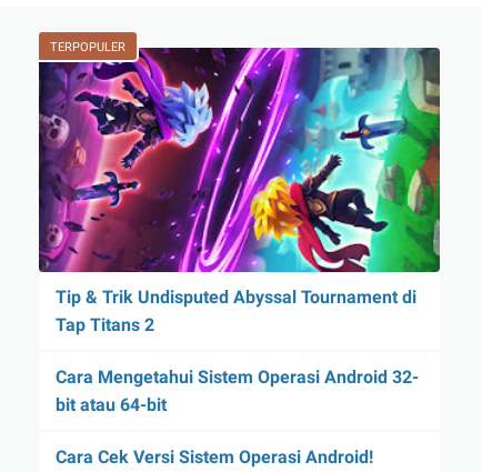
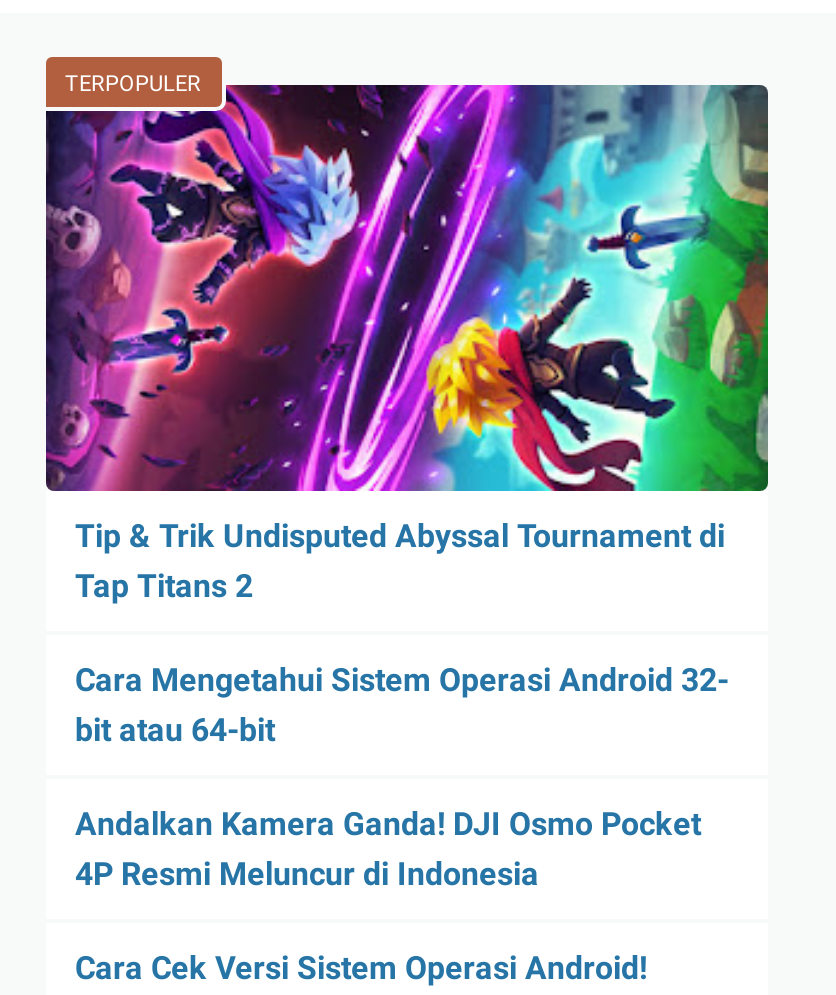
+ Andalkan Kamera Ganda! DJI Osmo Pocket
+ 4P Resmi Meluncur di Indonesia
